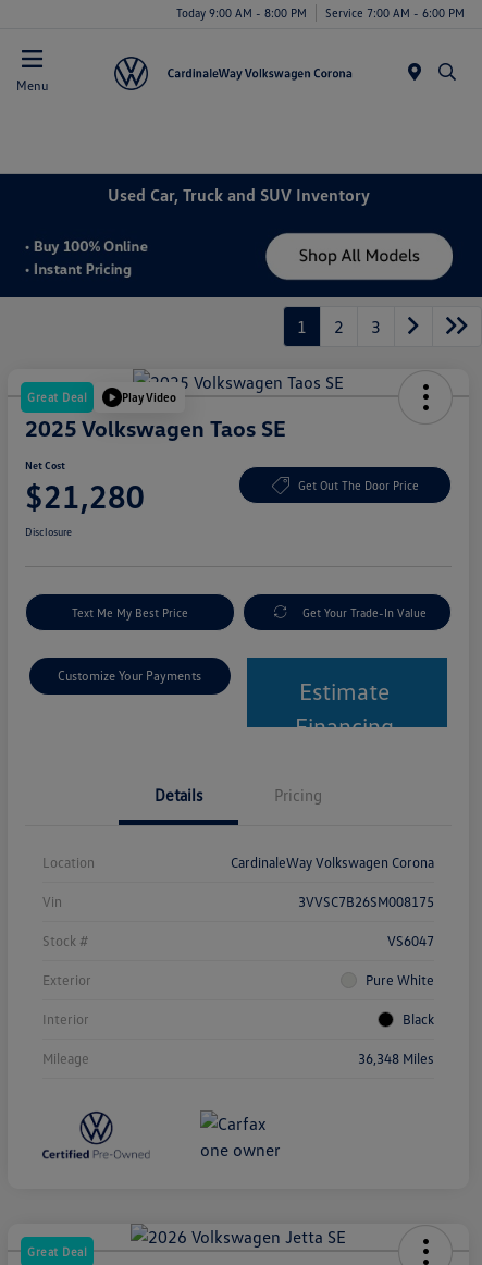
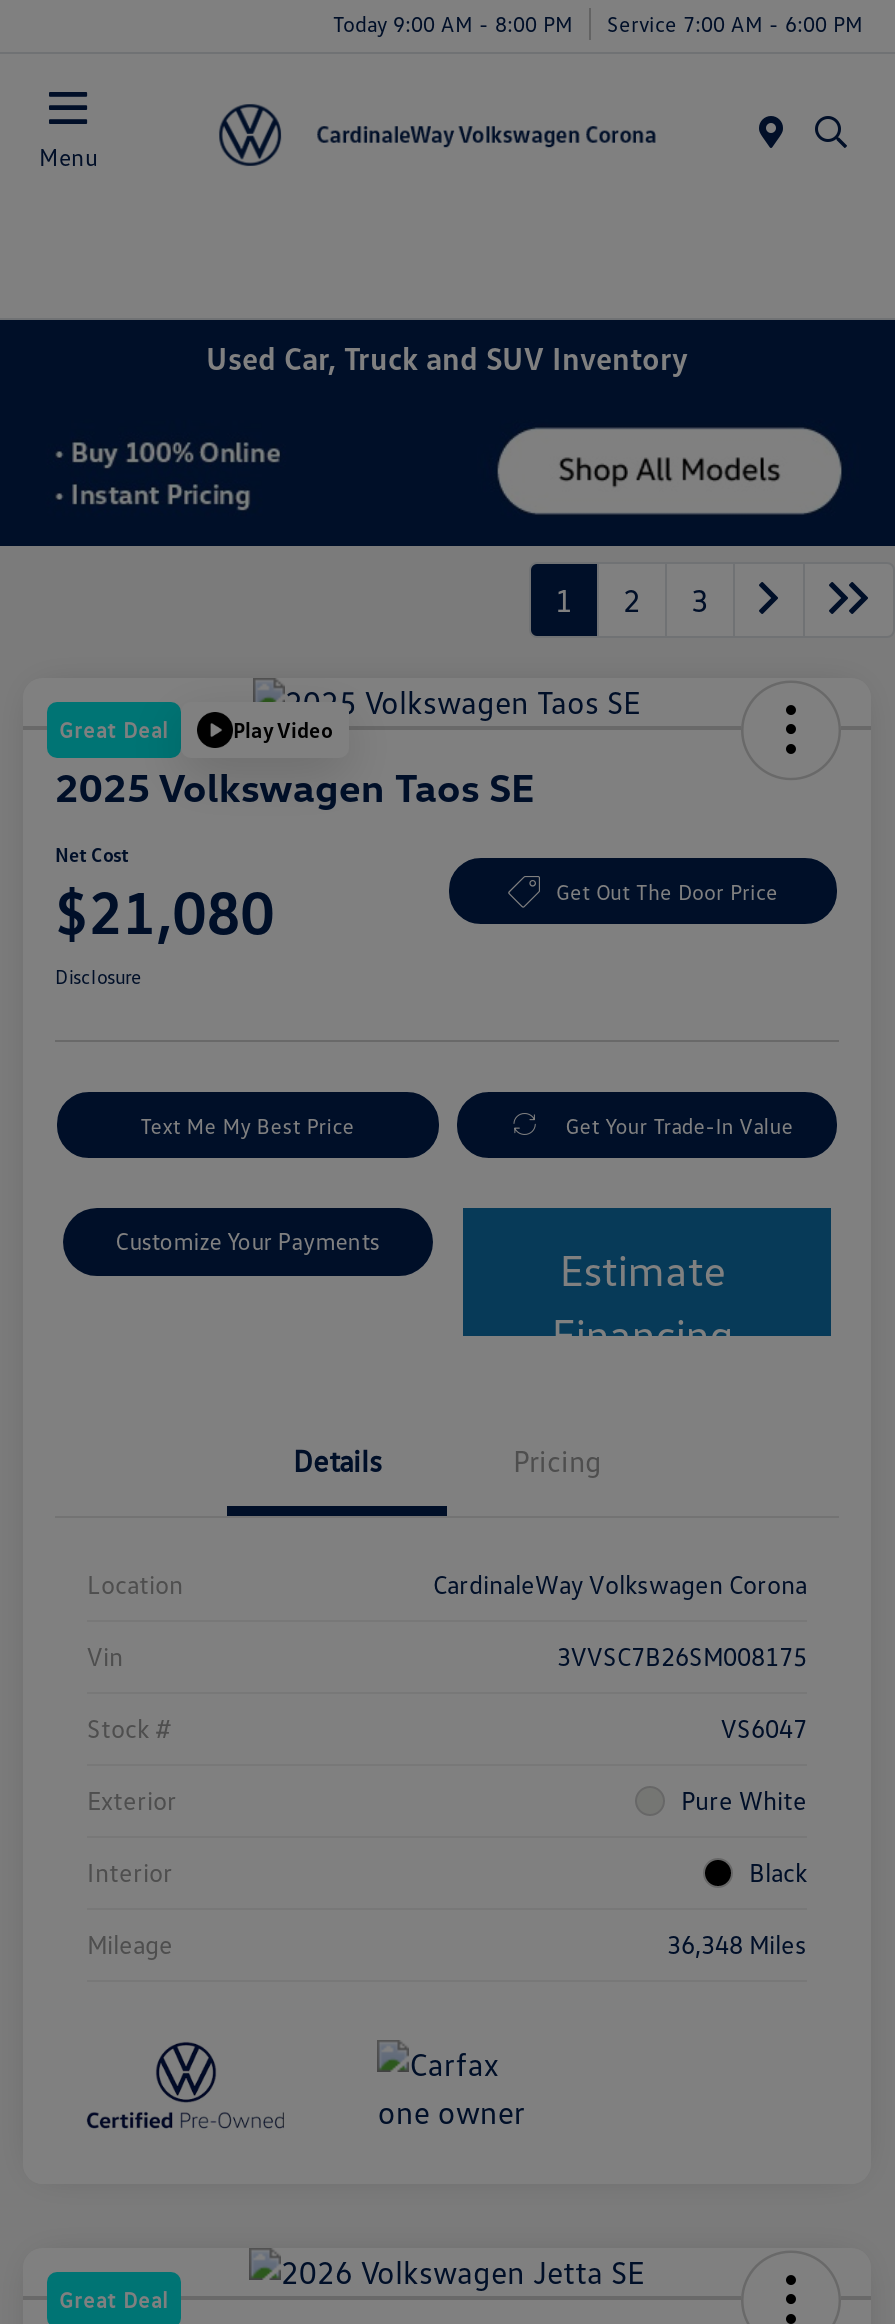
- $21,280
+ $21,080
